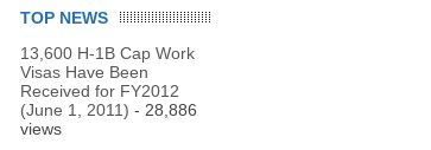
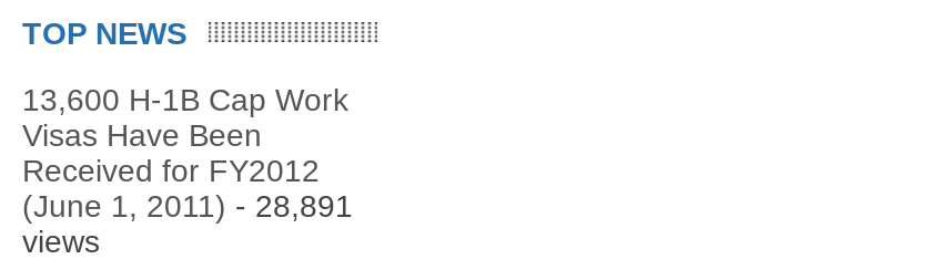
- (June 1, 2011) - 28,886
+ (June 1, 2011) - 28,891
